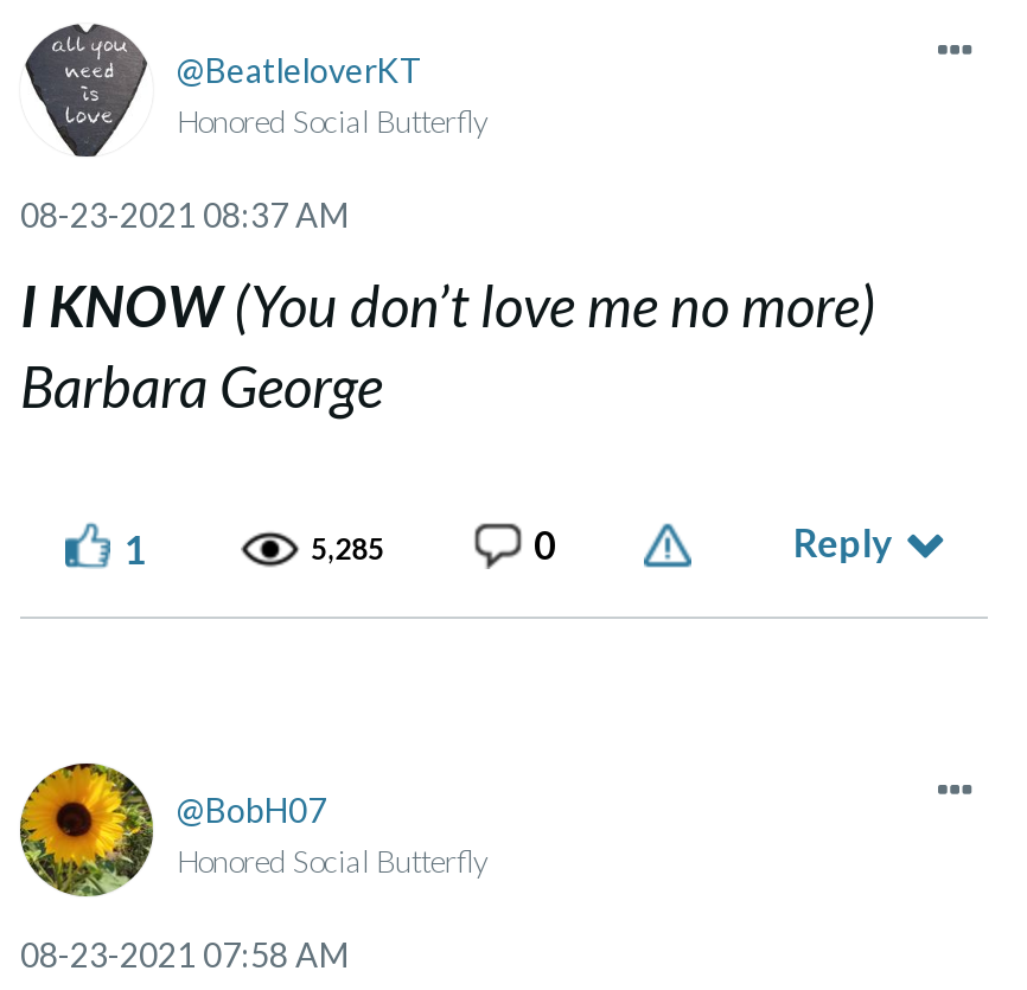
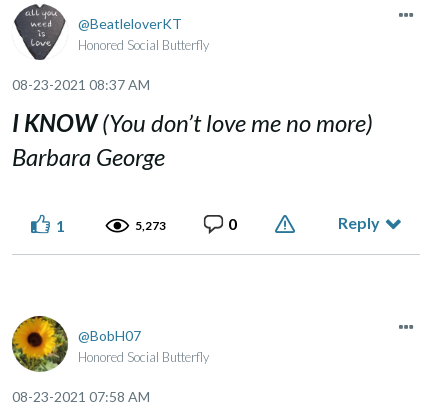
- 5,285
+ 5,273
